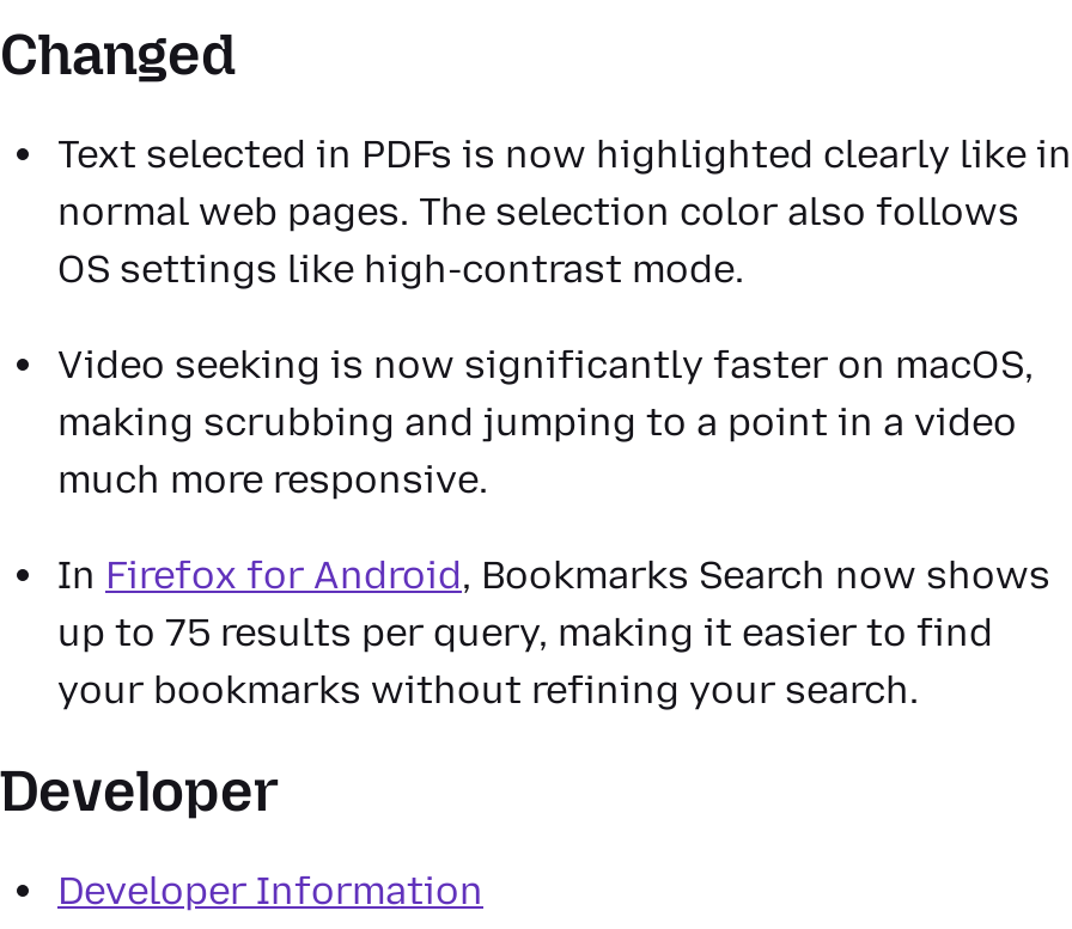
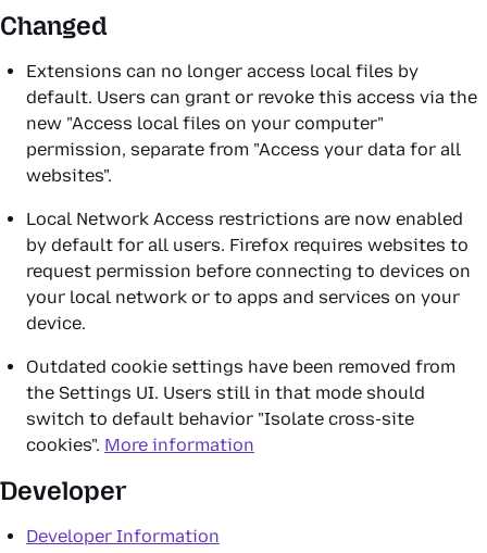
- Text selected in PDFs is now highlighted clearly like in
- normal web pages. The selection color also follows
- OS settings like high-contrast mode.
+ Extensions can no longer access local files by
+ default. Users can grant or revoke this access via the
+ new "Access local files on your computer"
+ permission, separate from "Access your data for all
+ websites".

- Video seeking is now significantly faster on macOS,
- making scrubbing and jumping to a point in a video
- much more responsive.
+ Local Network Access restrictions are now enabled
+ by default for all users. Firefox requires websites to
+ request permission before connecting to devices on
+ your local network or to apps and services on your
+ device.

- In Firefox for Android, Bookmarks Search now shows
- up to 75 results per query, making it easier to find
- your bookmarks without refining your search.
+ Outdated cookie settings have been removed from
+ the Settings UI. Users still in that mode should
+ switch to default behavior "Isolate cross-site
+ cookies". More information
